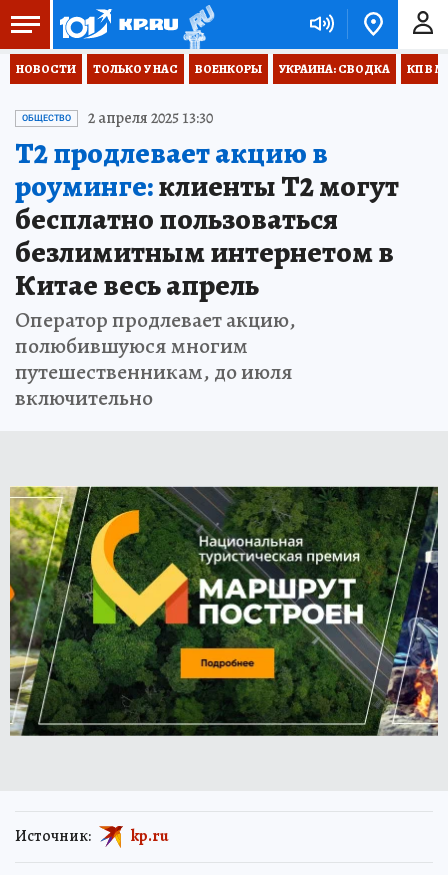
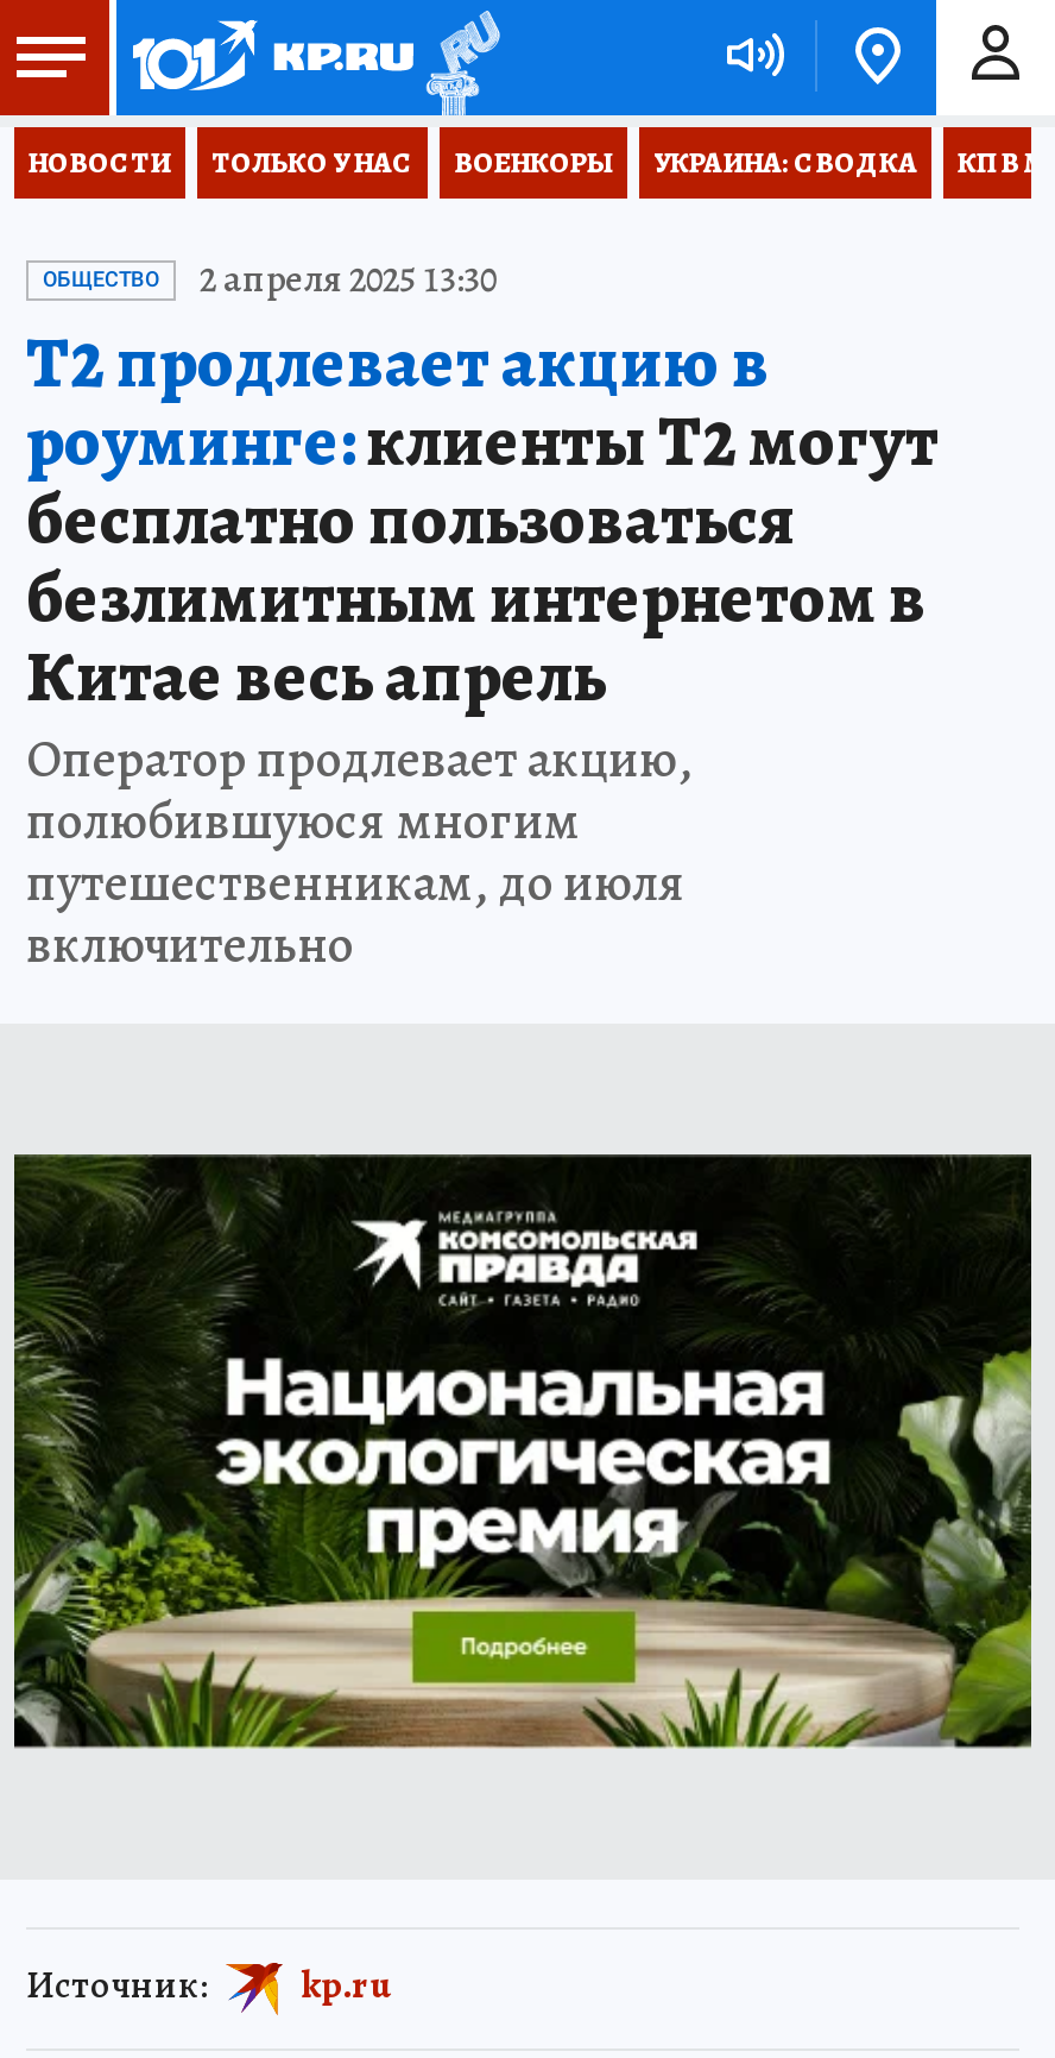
- [image]
+ [image]
